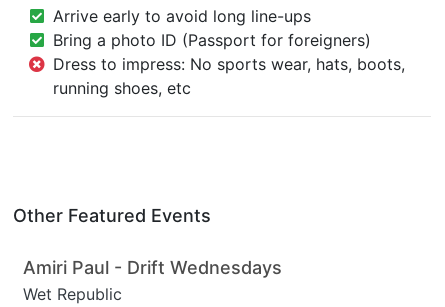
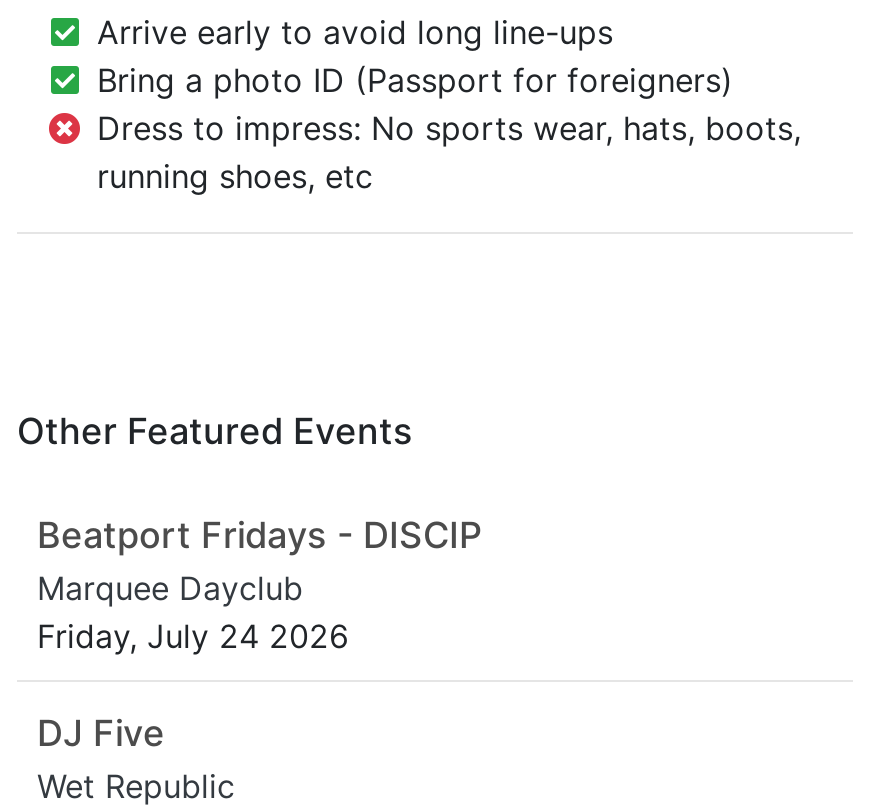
- Amiri Paul - Drift Wednesdays
+ Beatport Fridays - DISCIP
+ Marquee Dayclub
+ Friday, July 24 2026
+ DJ Five
